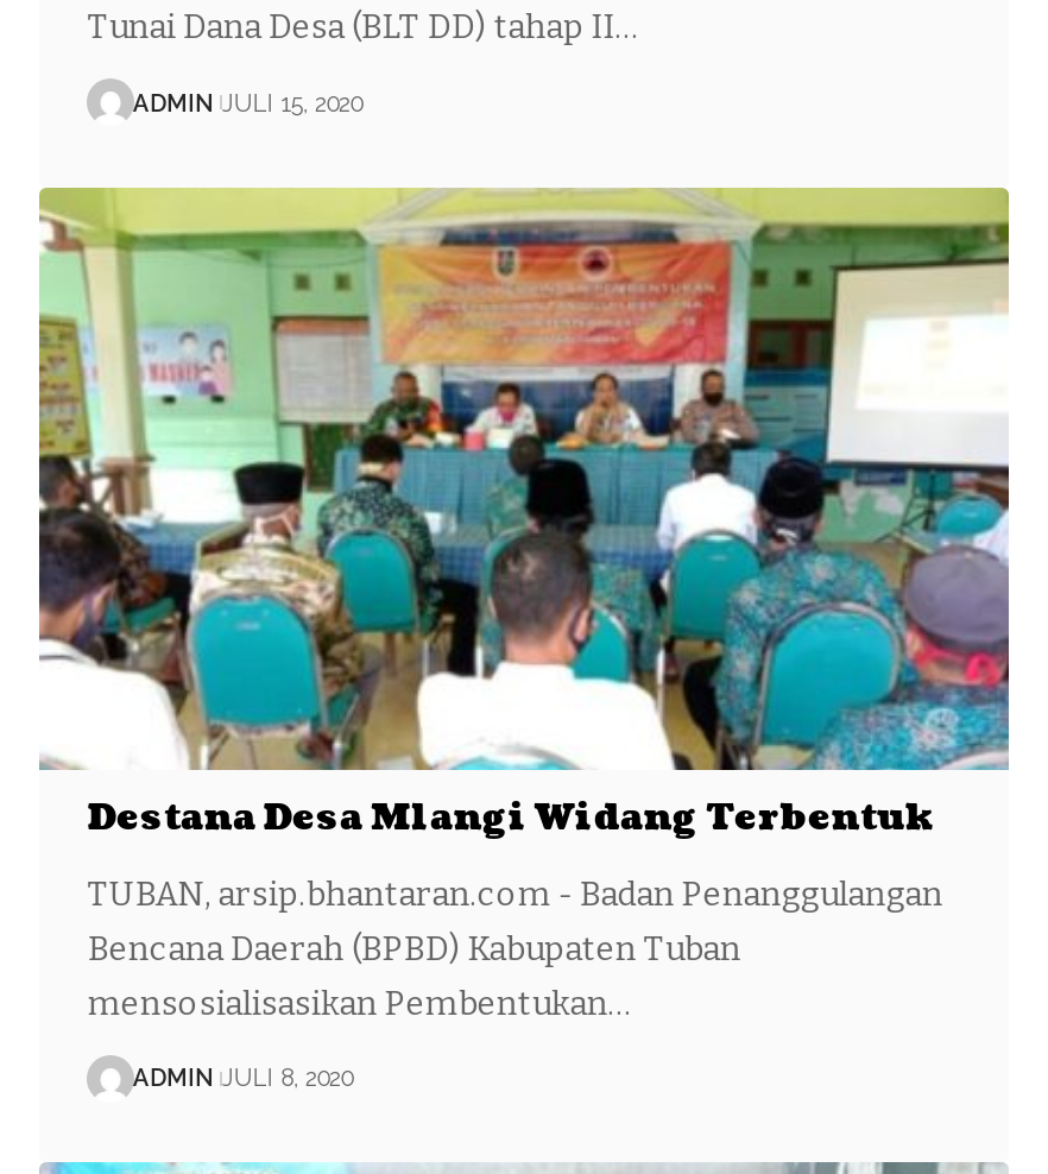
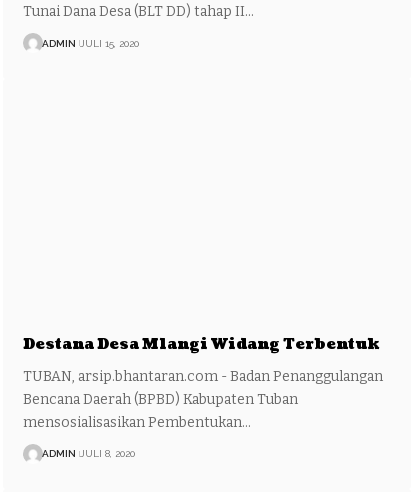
- [image]
